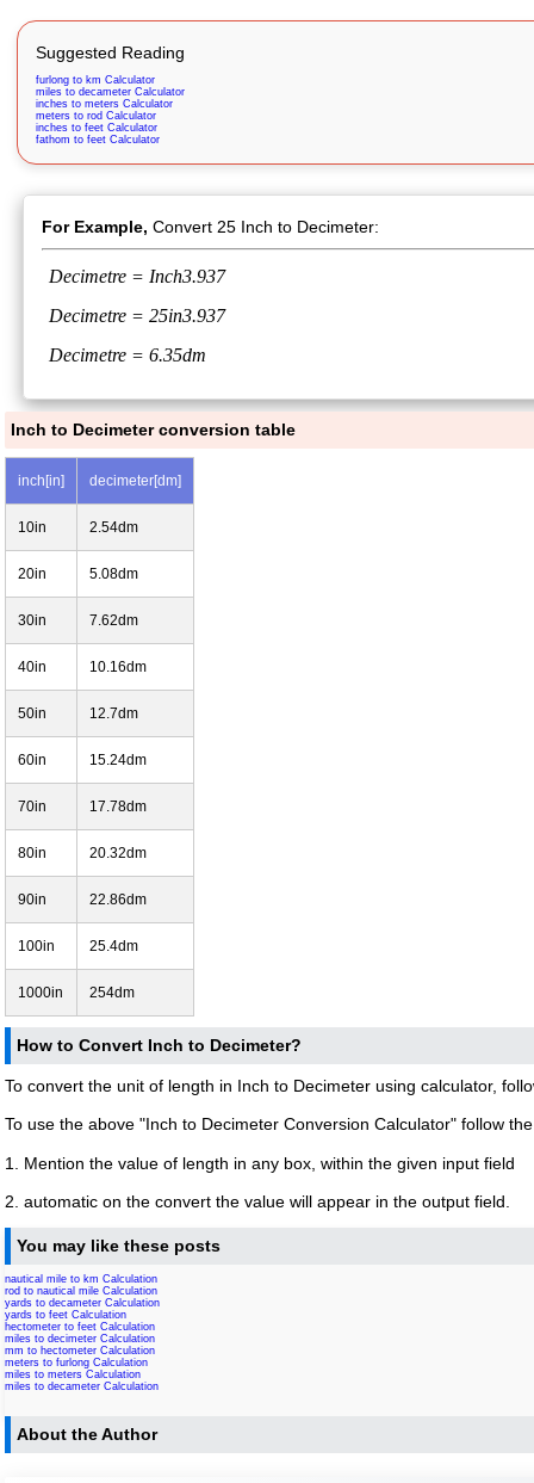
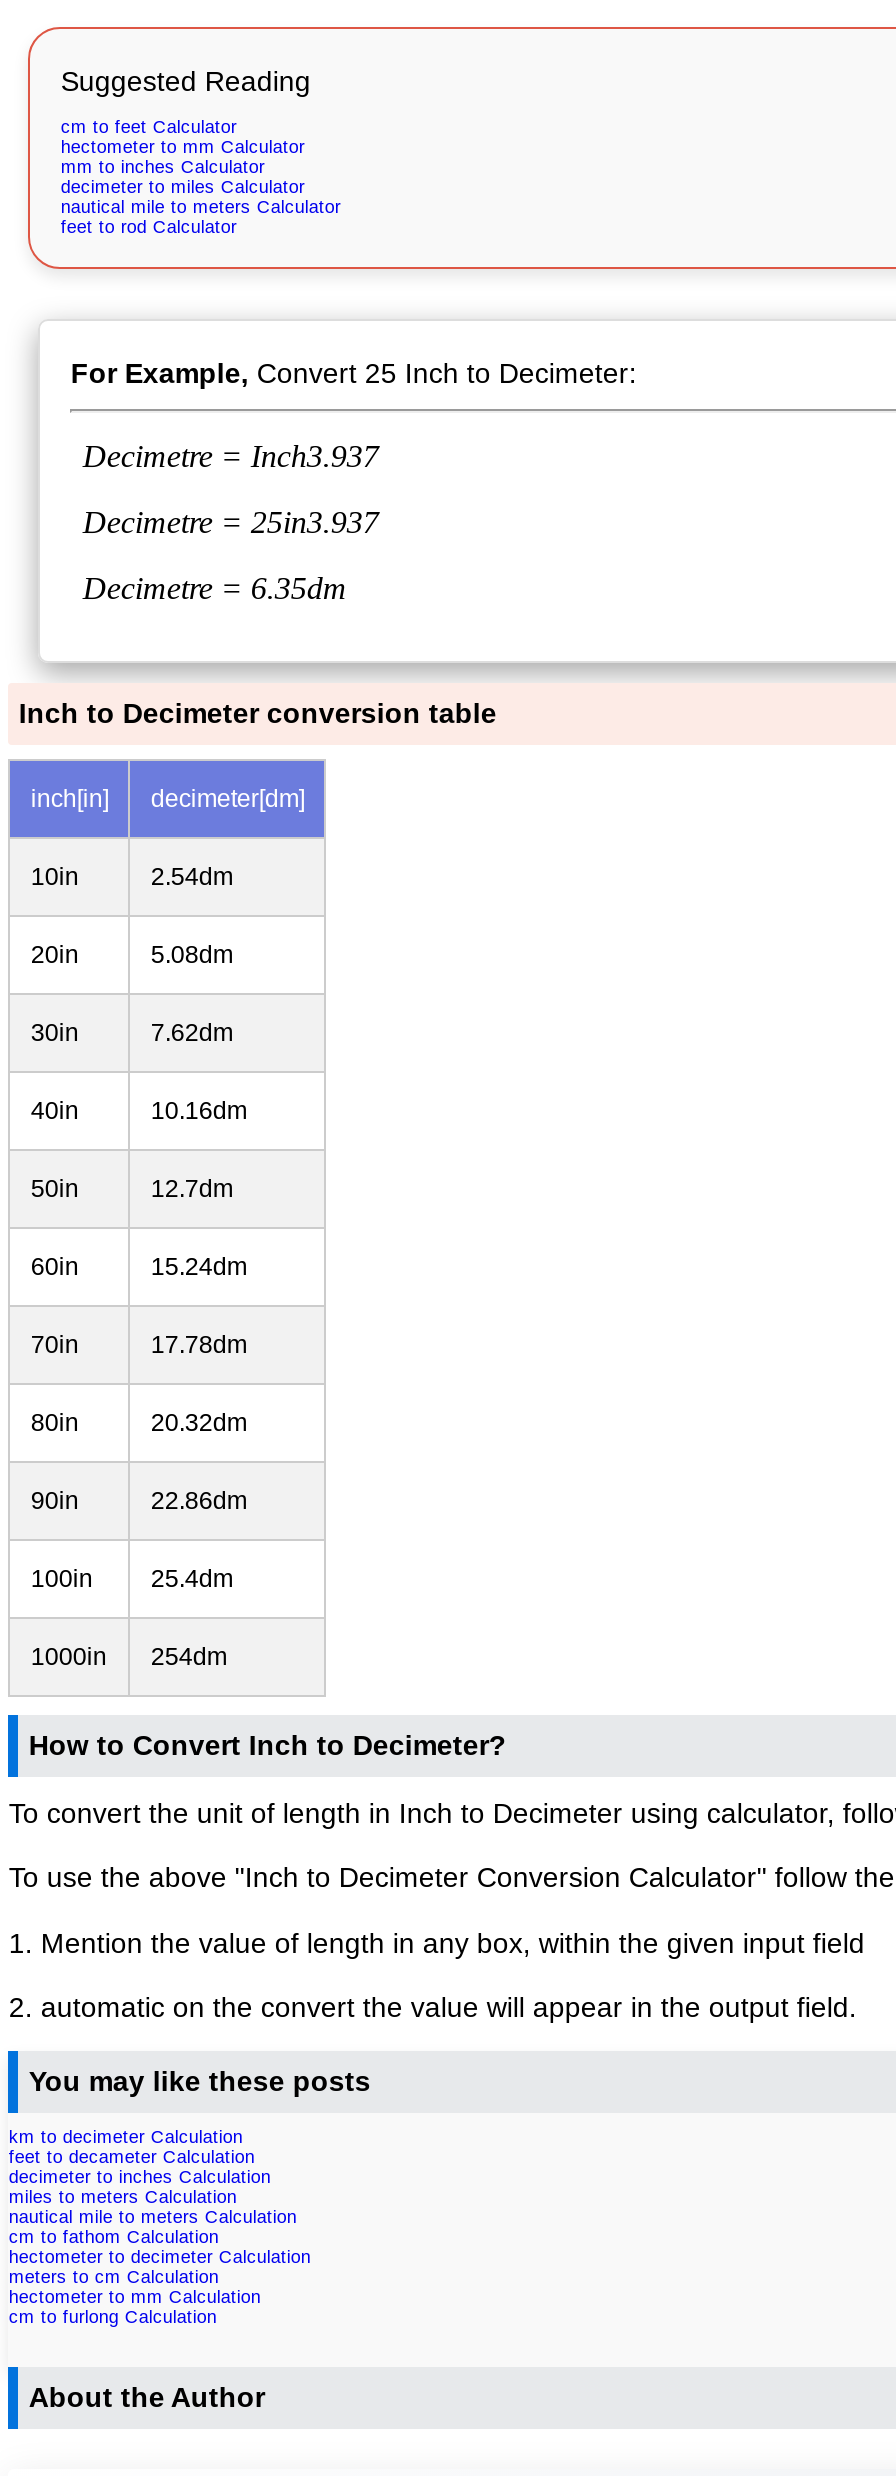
- furlong to km Calculator
- miles to decameter Calculator
- inches to meters Calculator
- meters to rod Calculator
- inches to feet Calculator
- fathom to feet Calculator
+ cm to feet Calculator
+ hectometer to mm Calculator
+ mm to inches Calculator
+ decimeter to miles Calculator
+ nautical mile to meters Calculator
+ feet to rod Calculator

- nautical mile to km Calculation
- rod to nautical mile Calculation
- yards to decameter Calculation
- yards to feet Calculation
- hectometer to feet Calculation
- miles to decimeter Calculation
- mm to hectometer Calculation
- meters to furlong Calculation
+ km to decimeter Calculation
+ feet to decameter Calculation
+ decimeter to inches Calculation

moved up: miles to meters Calculation

- miles to decameter Calculation
+ nautical mile to meters Calculation
+ cm to fathom Calculation
+ hectometer to decimeter Calculation
+ meters to cm Calculation
+ hectometer to mm Calculation
+ cm to furlong Calculation
